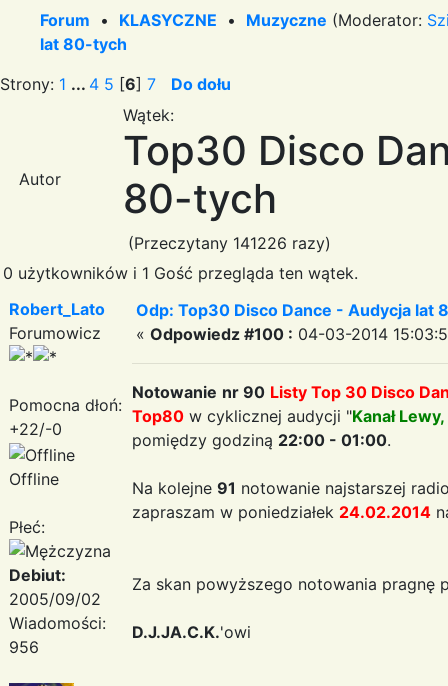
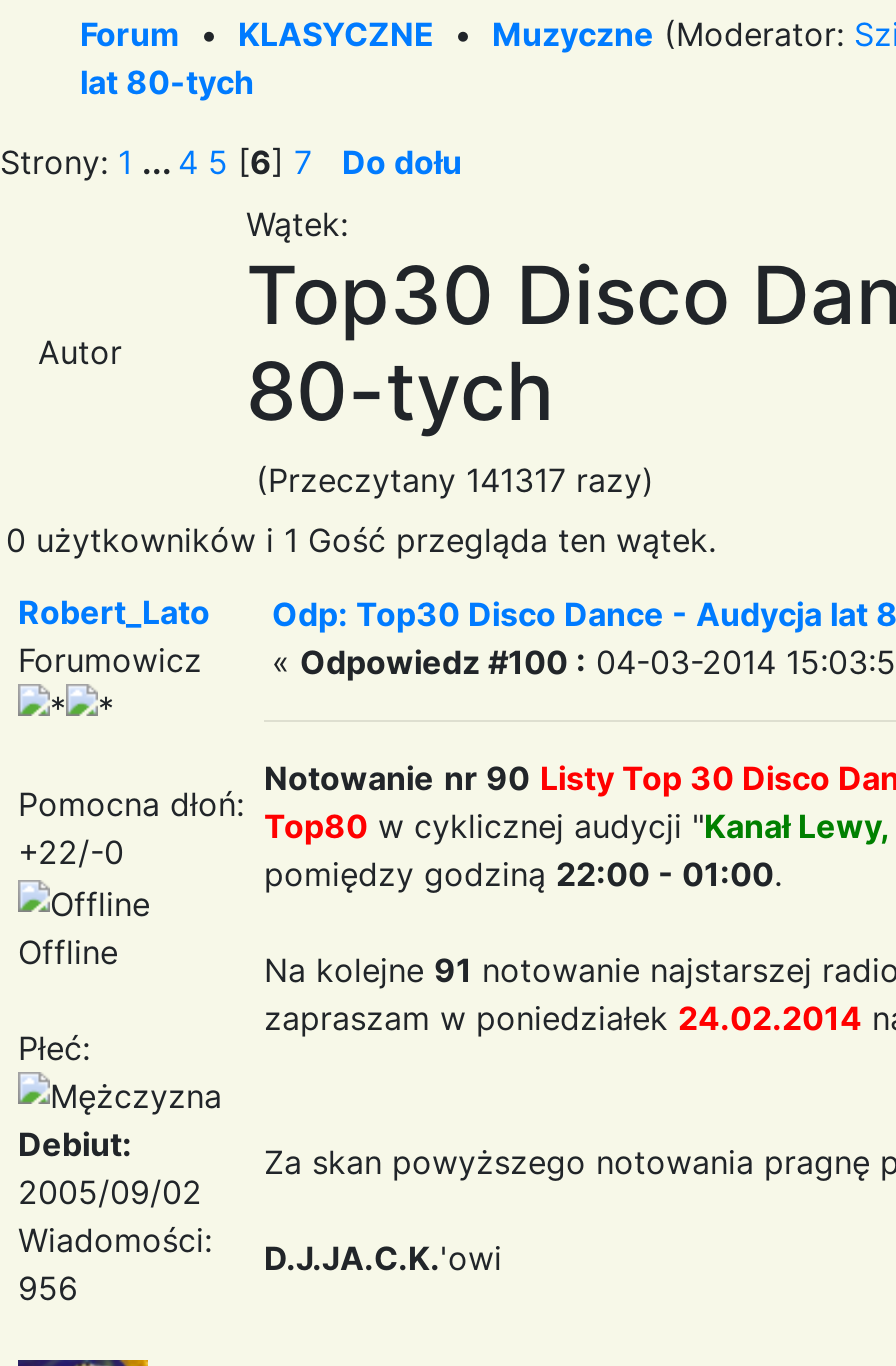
- (Przeczytany 141226 razy)
+ (Przeczytany 141317 razy)
